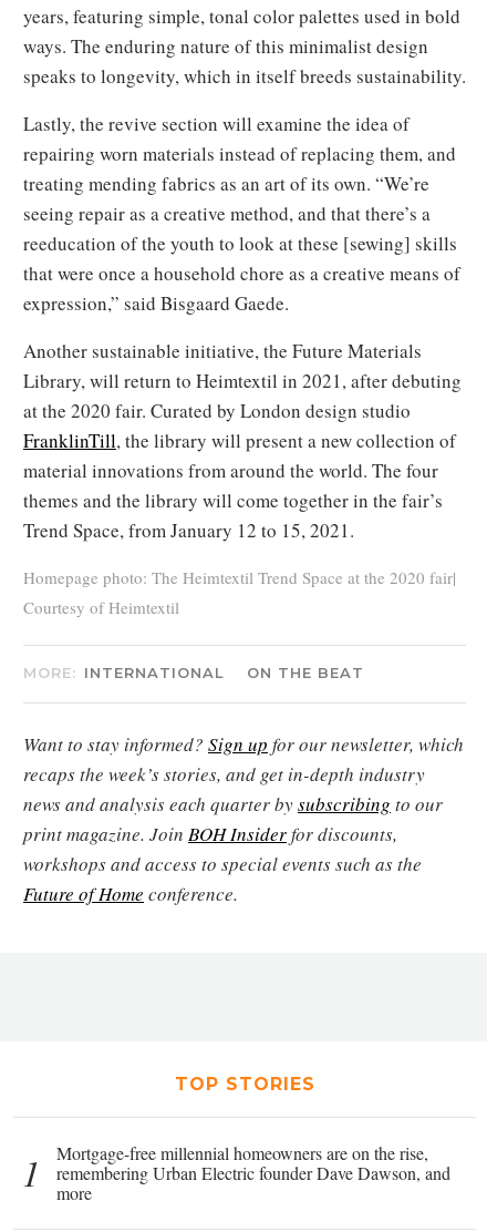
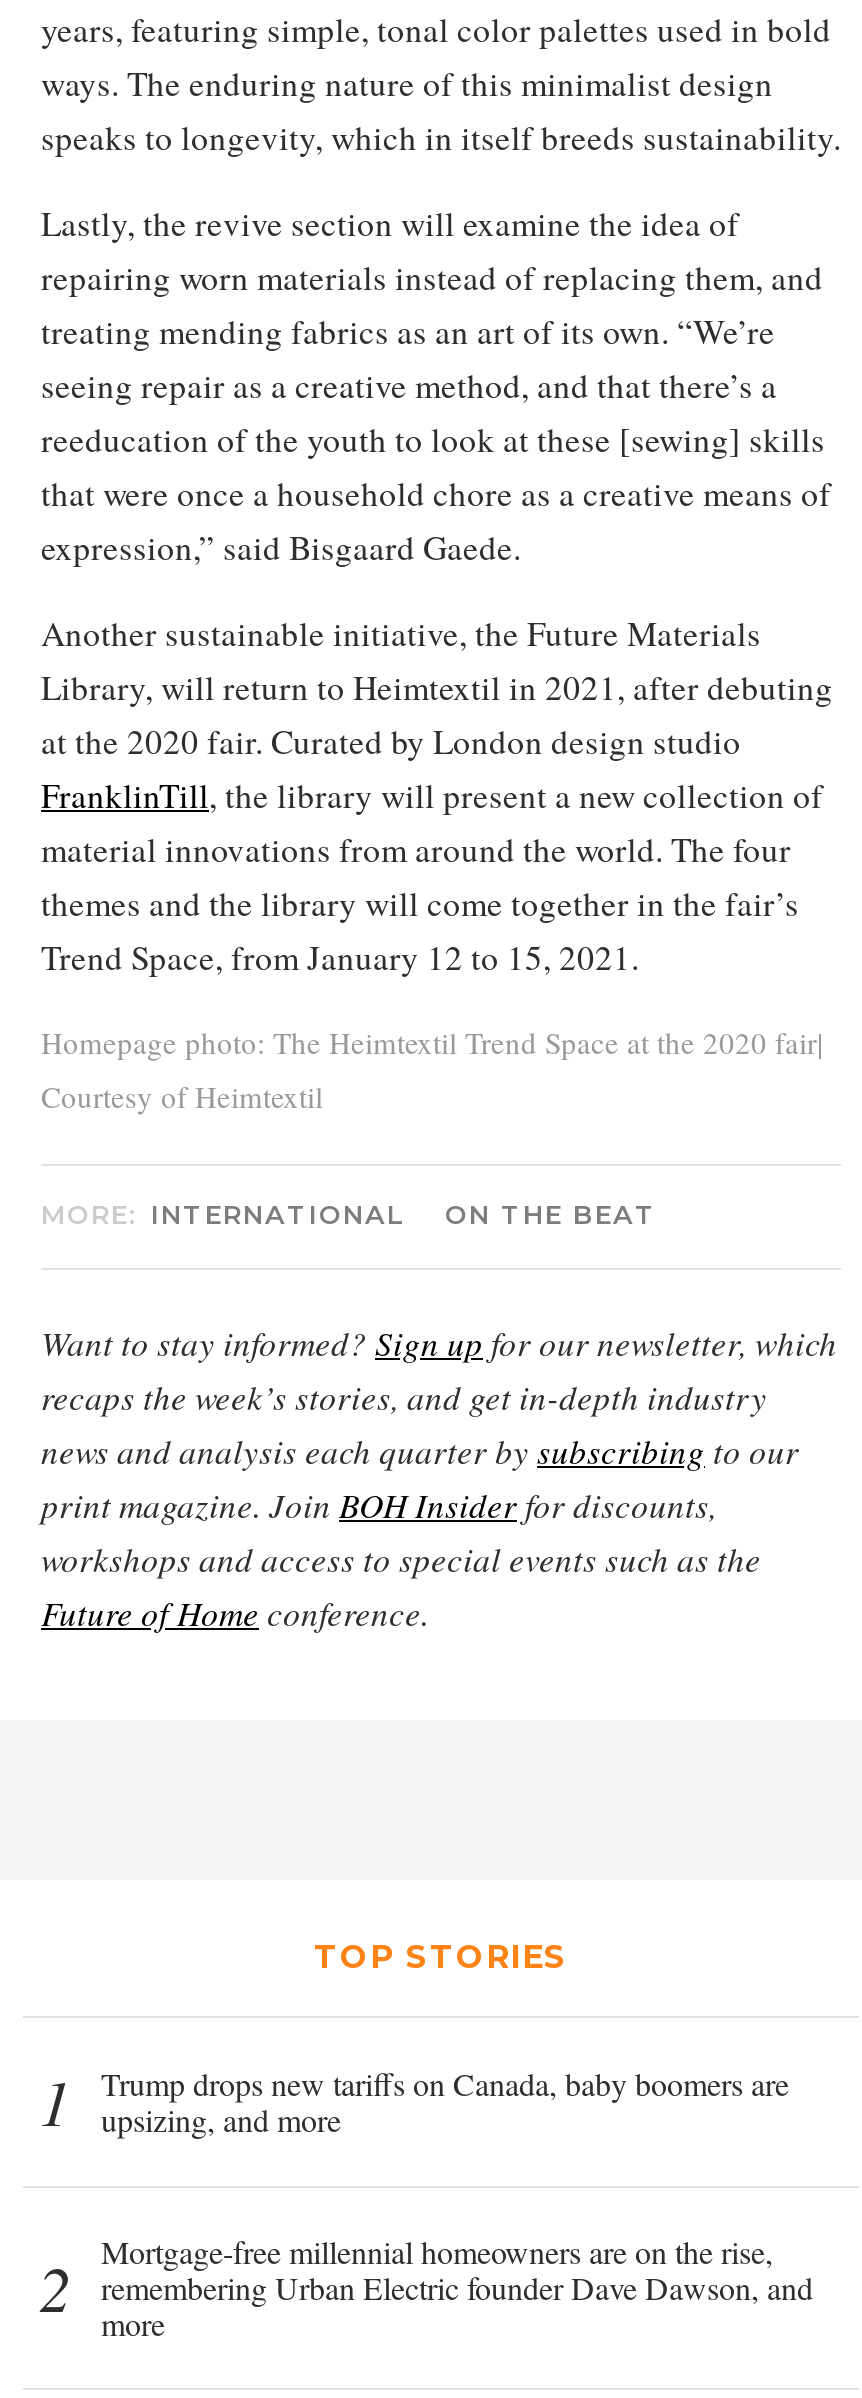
+ Trump drops new tariffs on Canada, baby boomers are
+ upsizing, and more
+ 2
